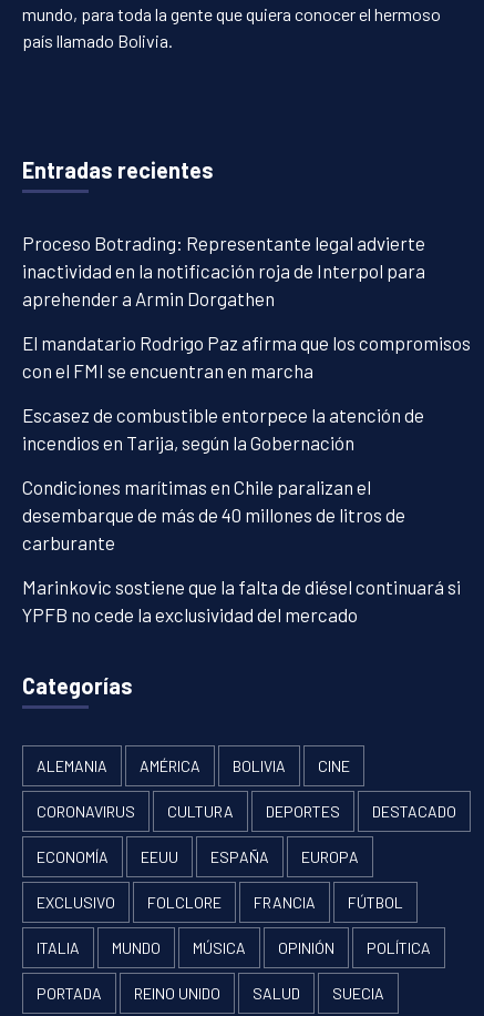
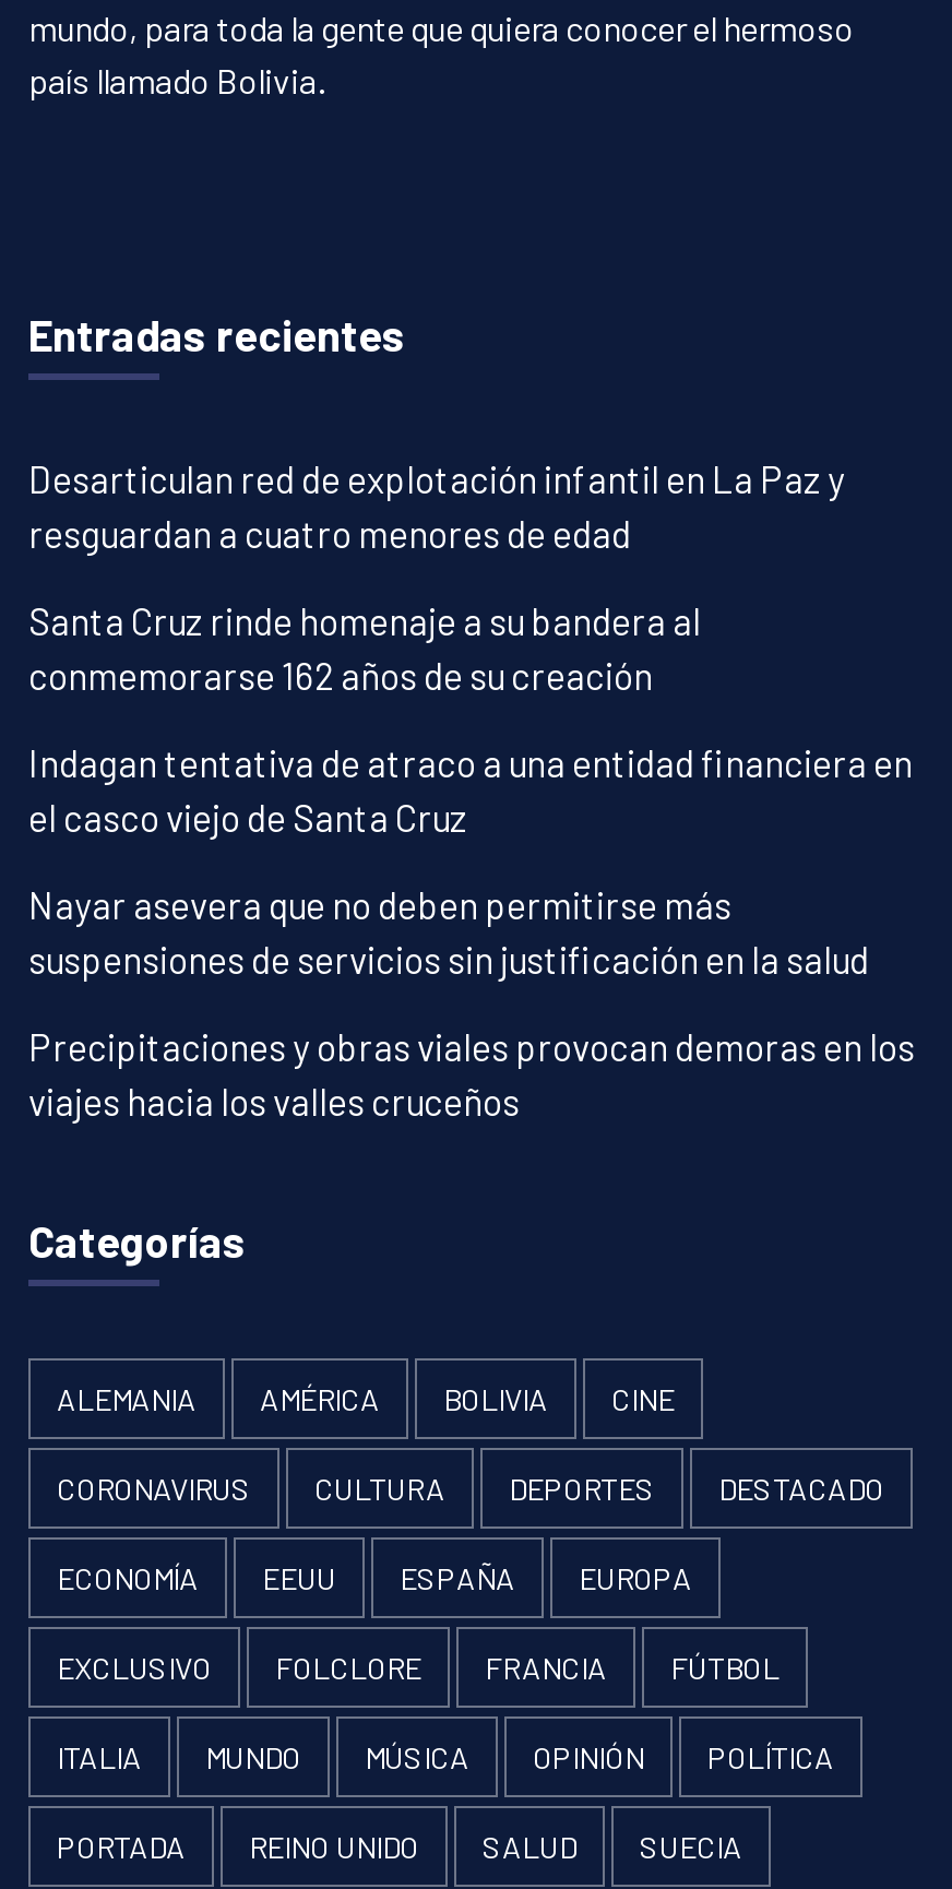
- Proceso Botrading: Representante legal advierte
- inactividad en la notificación roja de Interpol para
- aprehender a Armin Dorgathen
+ Desarticulan red de explotación infantil en La Paz y
+ resguardan a cuatro menores de edad

- El mandatario Rodrigo Paz afirma que los compromisos
- con el FMI se encuentran en marcha
+ Santa Cruz rinde homenaje a su bandera al
+ conmemorarse 162 años de su creación

- Escasez de combustible entorpece la atención de
- incendios en Tarija, según la Gobernación
+ Indagan tentativa de atraco a una entidad financiera en
+ el casco viejo de Santa Cruz

- Condiciones marítimas en Chile paralizan el
- desembarque de más de 40 millones de litros de
- carburante
+ Nayar asevera que no deben permitirse más
+ suspensiones de servicios sin justificación en la salud

- Marinkovic sostiene que la falta de diésel continuará si
- YPFB no cede la exclusividad del mercado
+ Precipitaciones y obras viales provocan demoras en los
+ viajes hacia los valles cruceños
